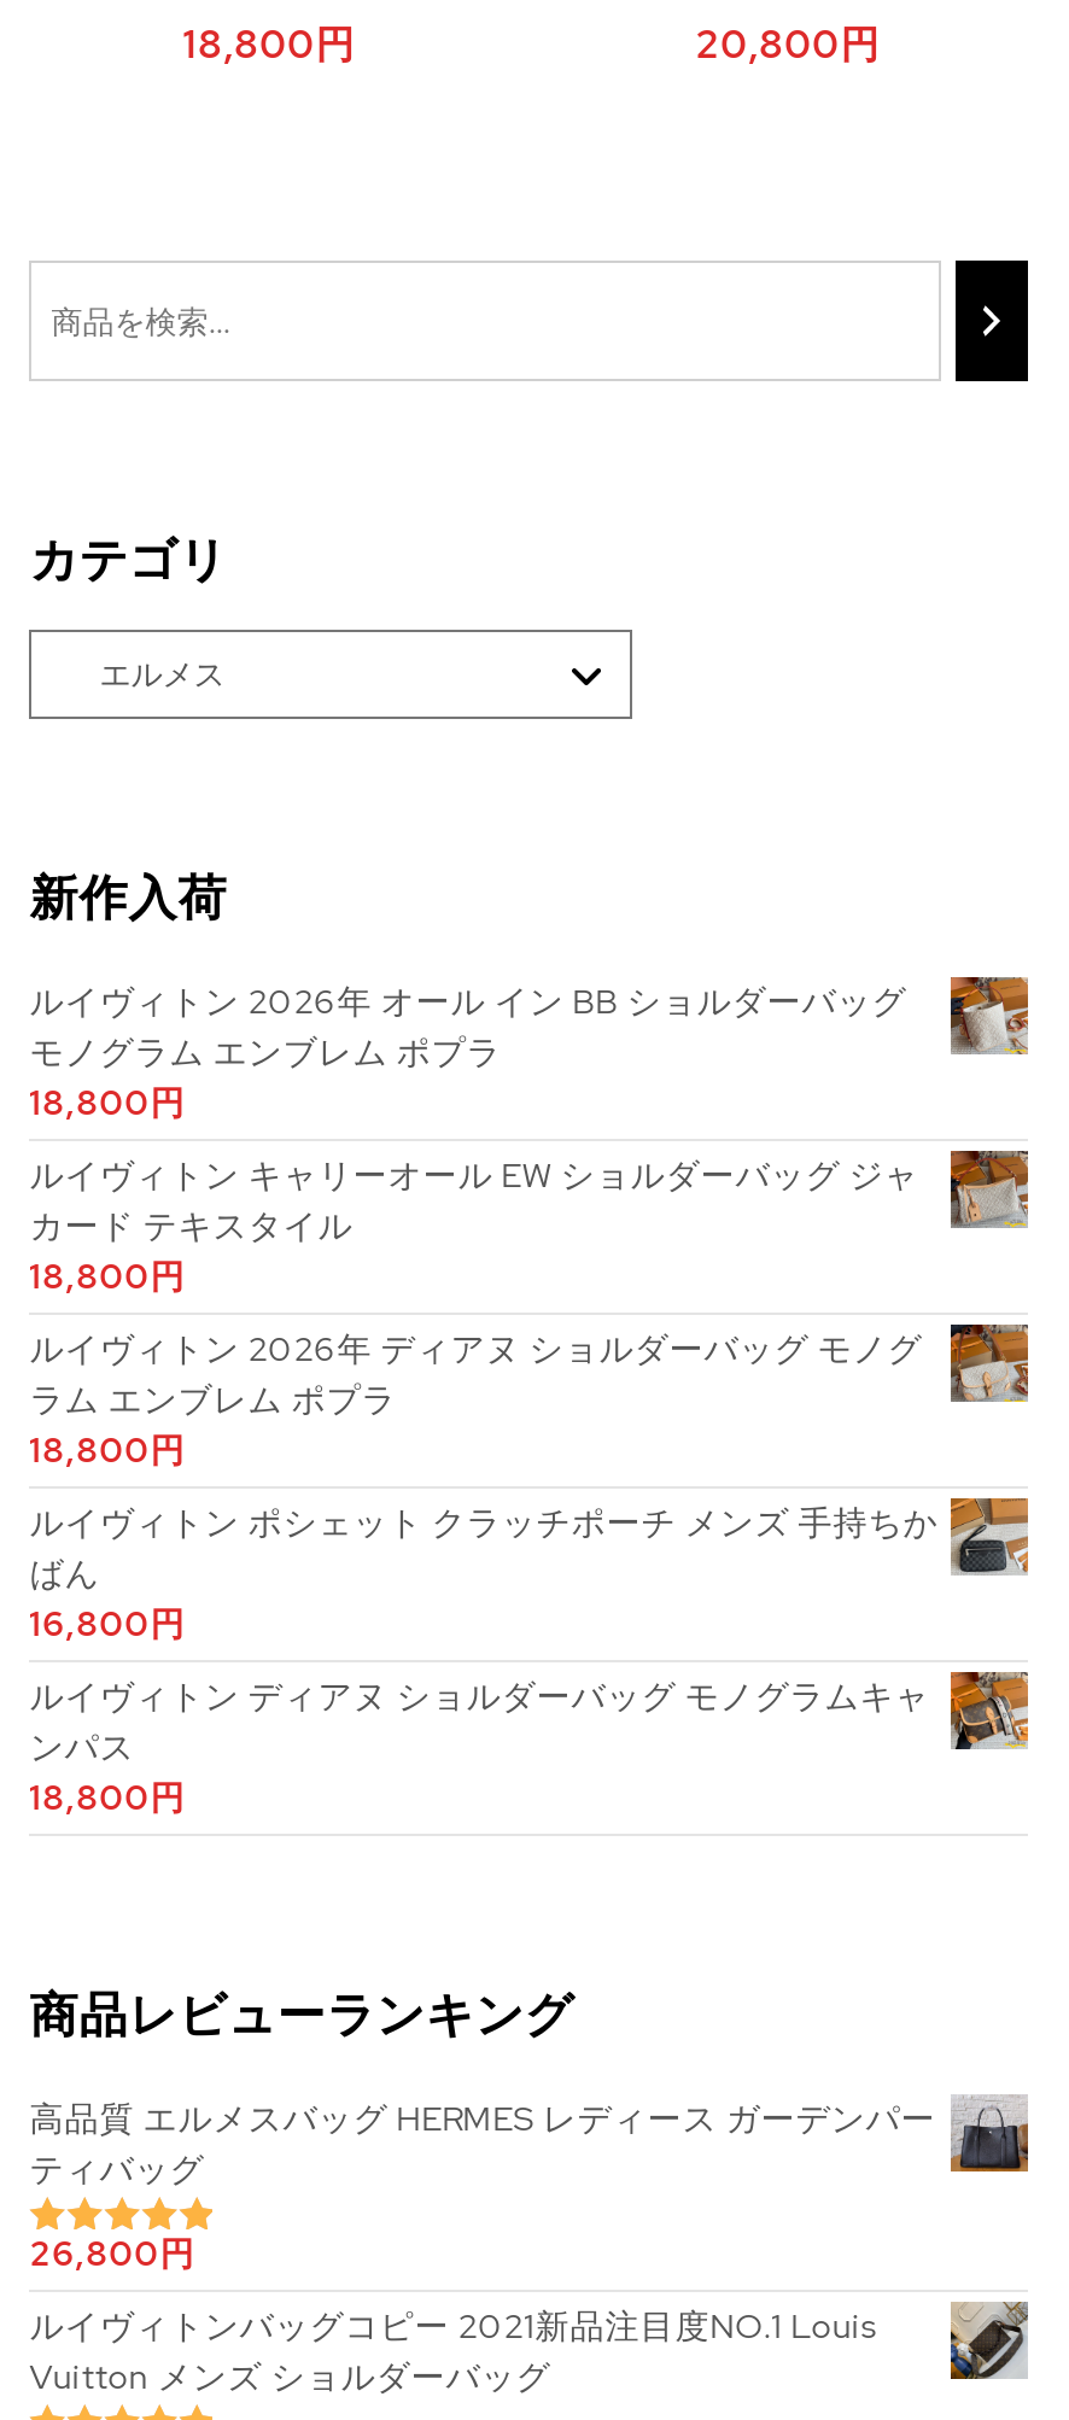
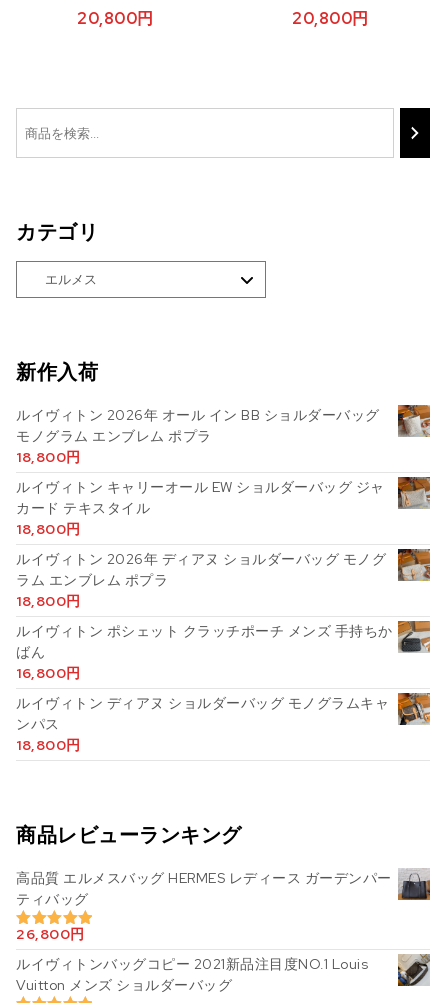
- 18,800円
+ 20,800円
